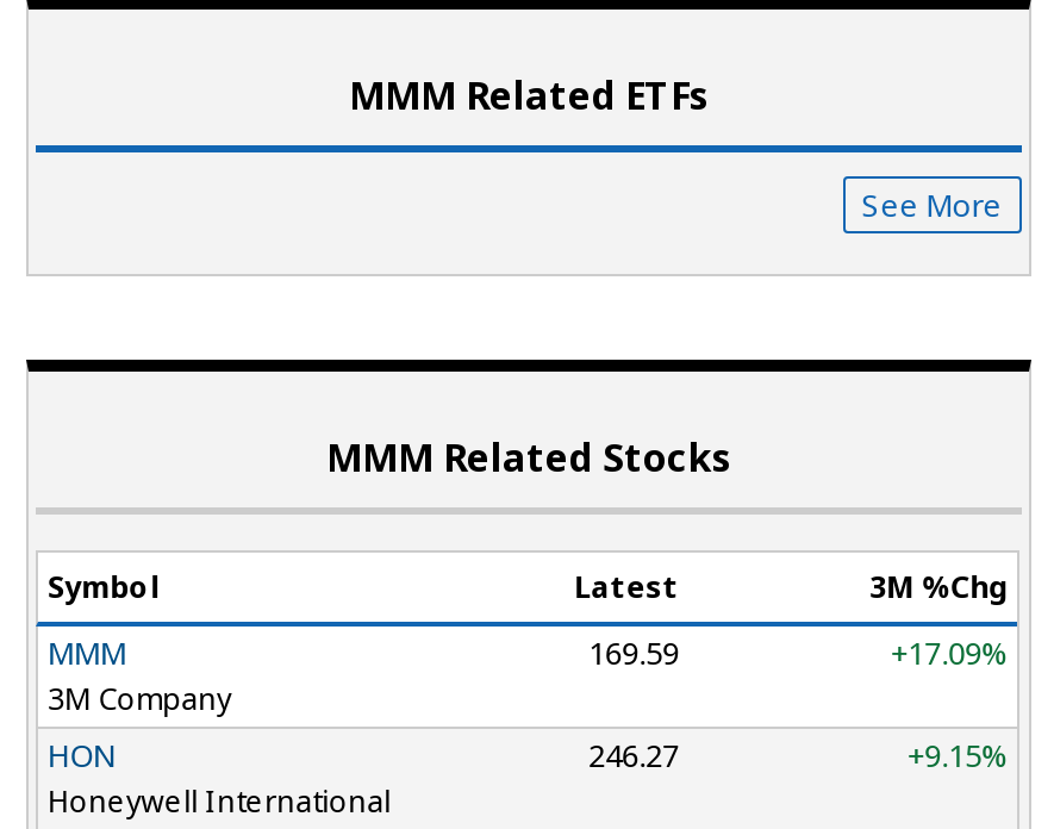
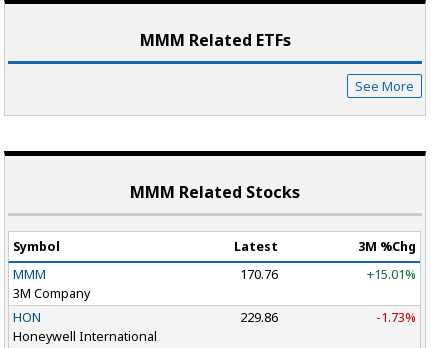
- 169.59
+ 170.76

- +17.09%
+ +15.01%

- 246.27
+ 229.86

- +9.15%
+ -1.73%
